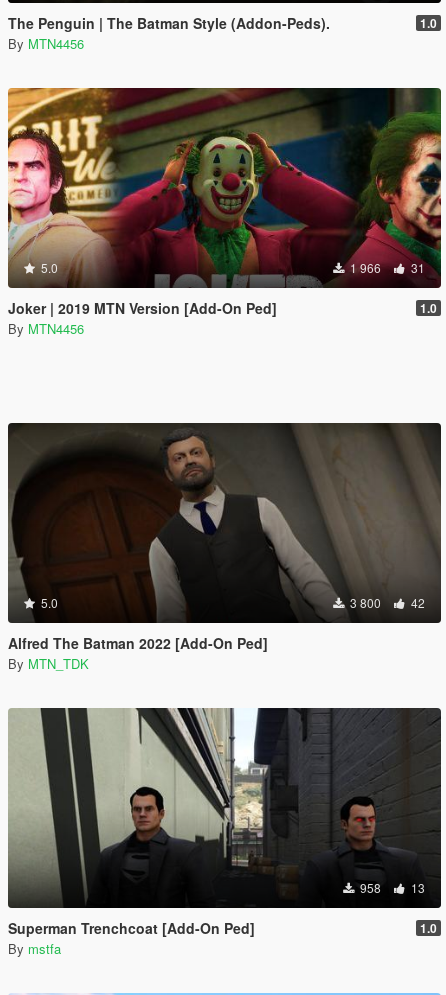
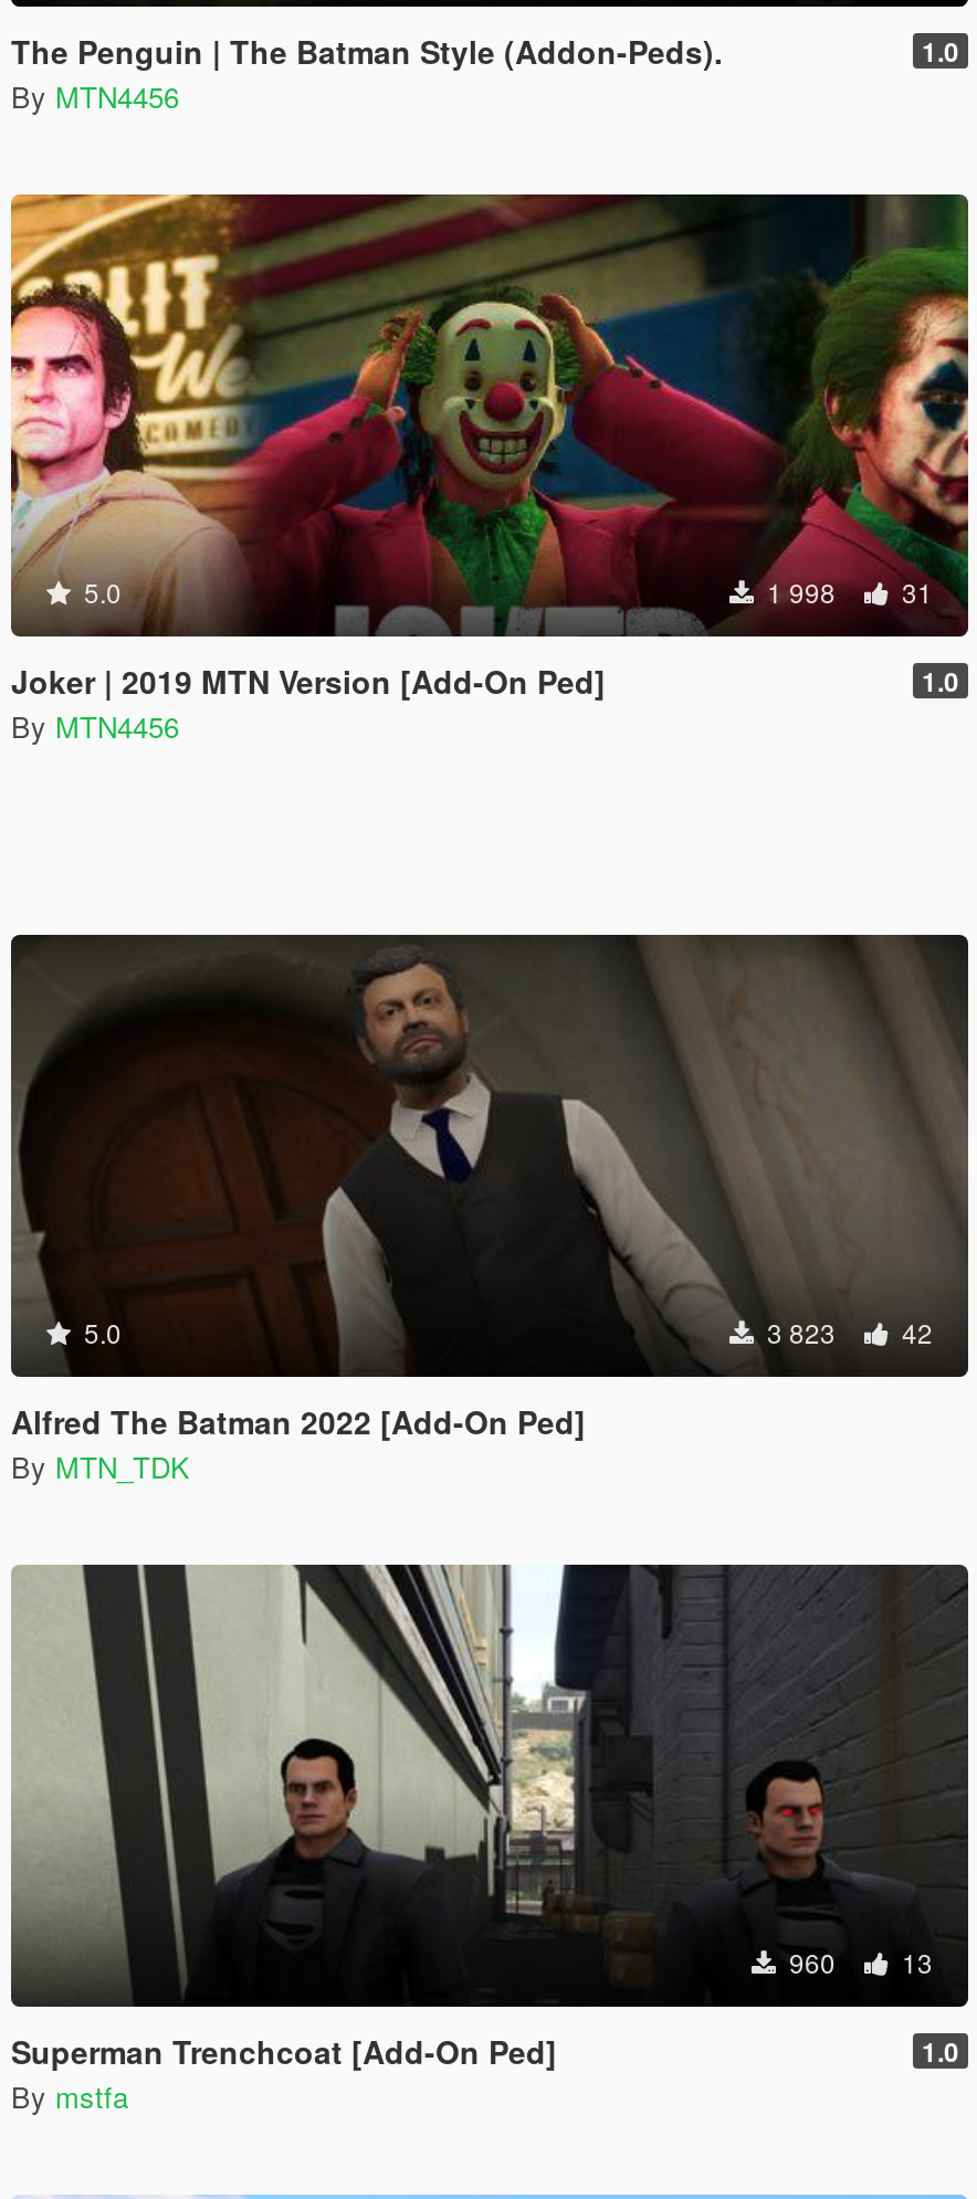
- 1 966 31
+ 1 998 31

- 3 800 42
+ 3 823 42

- 958 13
+ 960 13
